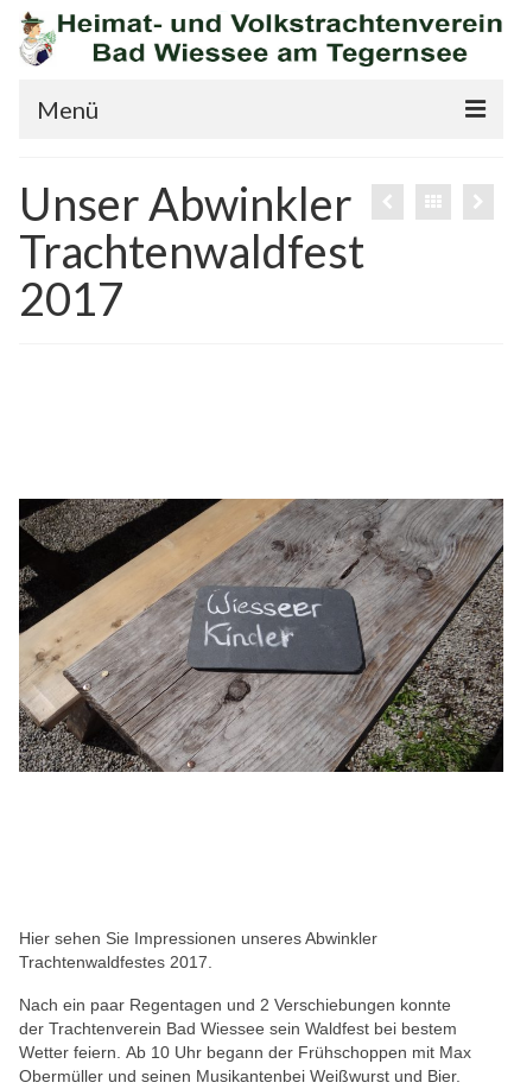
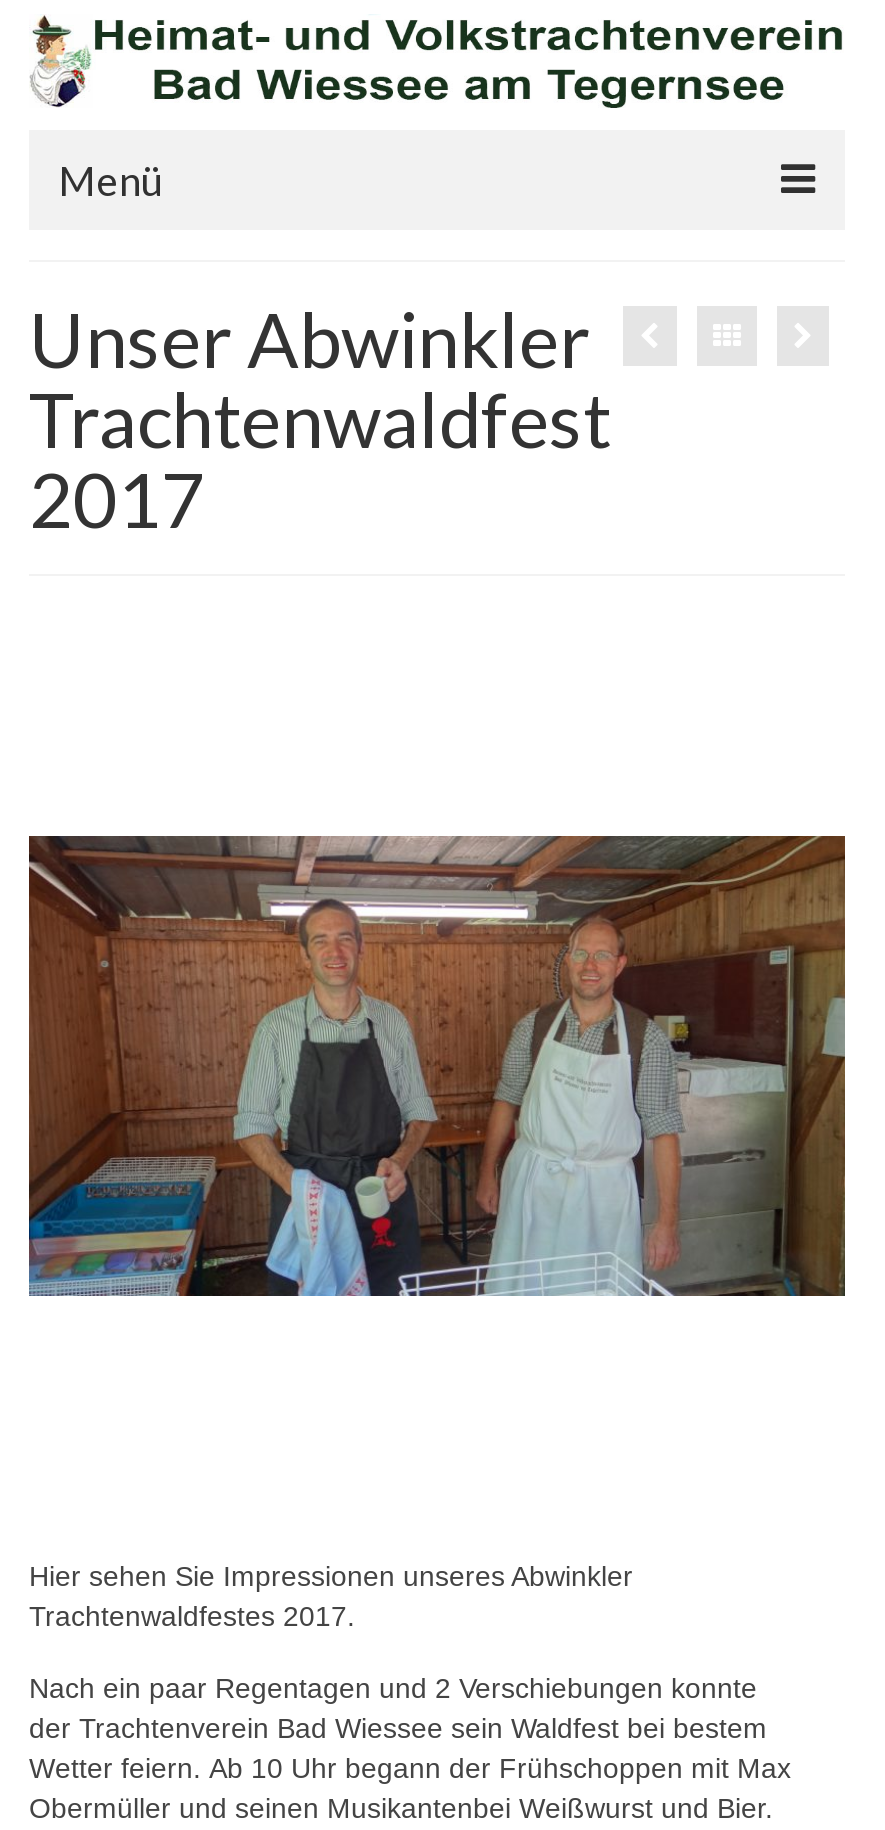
- [image]
+ [image]
